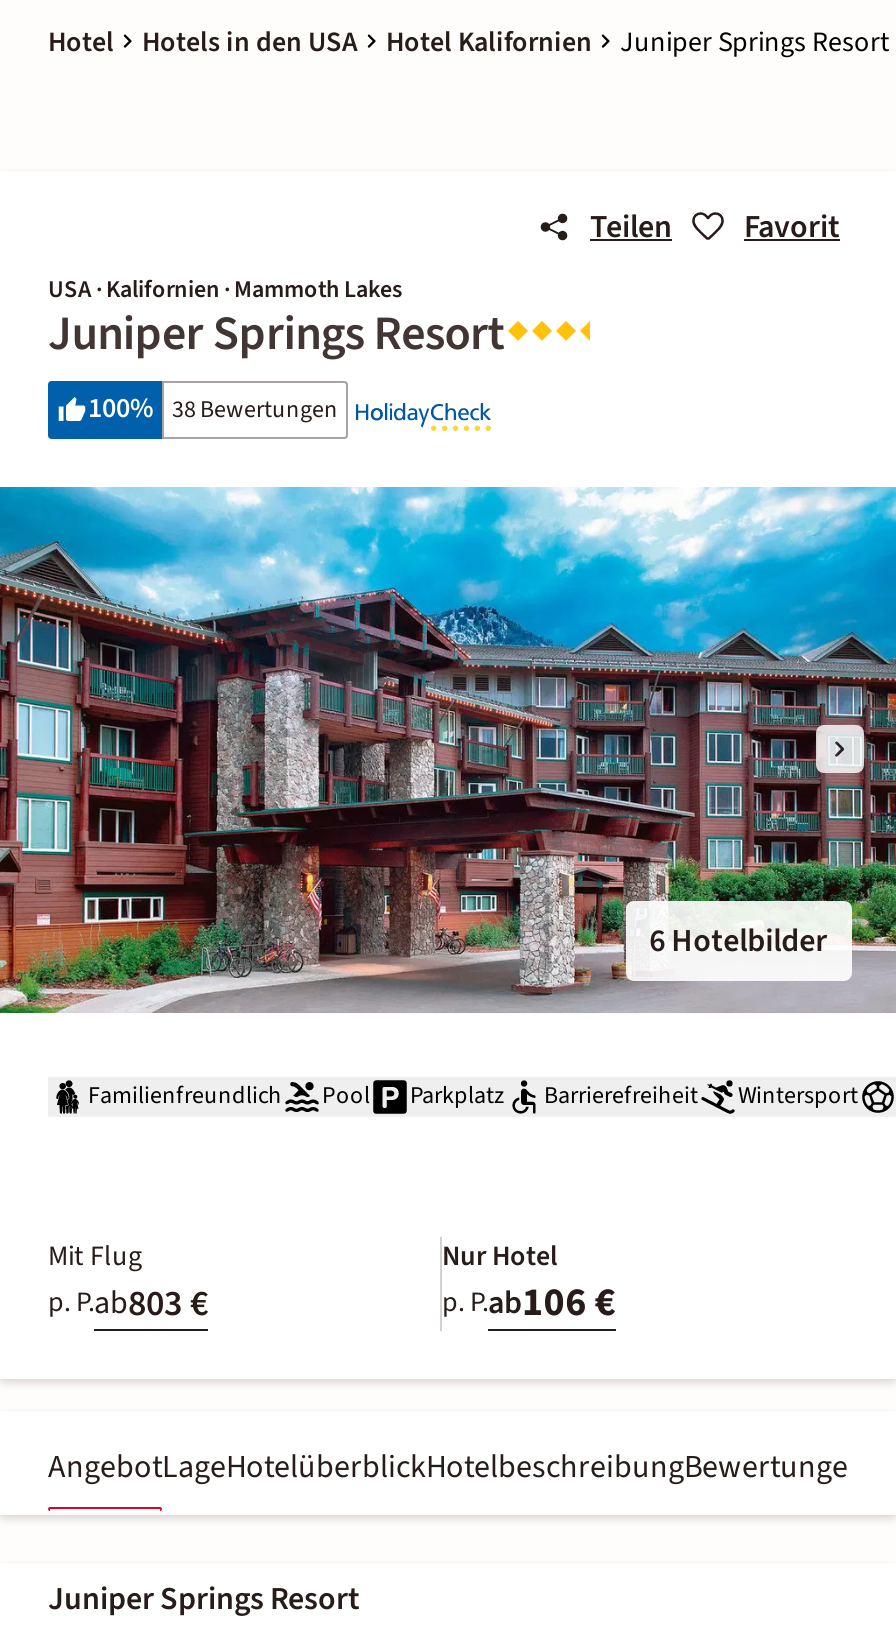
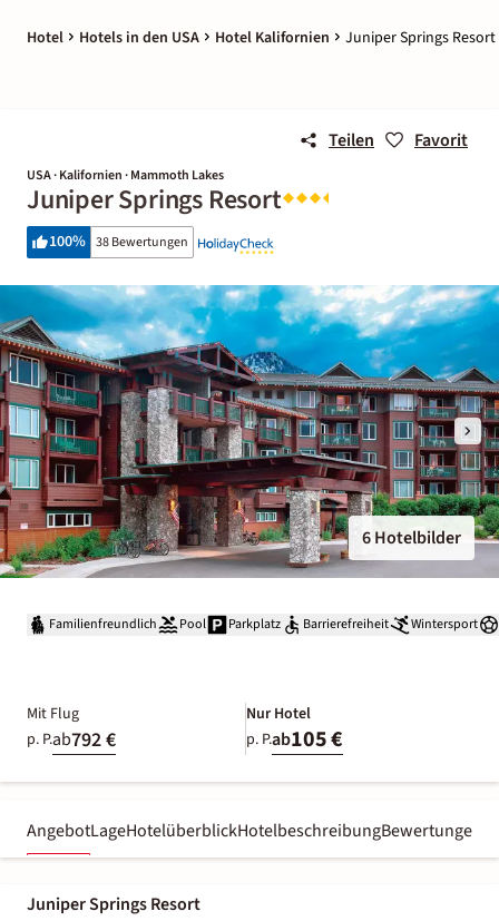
- p. P.ab803 €
+ p. P.ab792 €

- p. P.ab106 €
+ p. P.ab105 €
